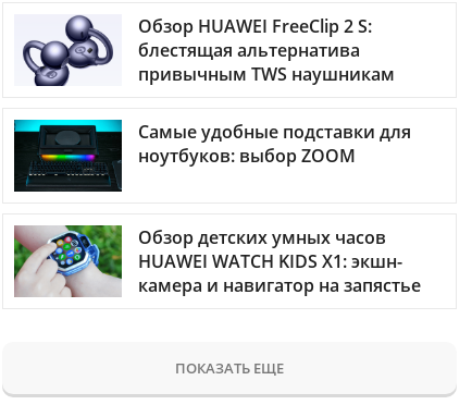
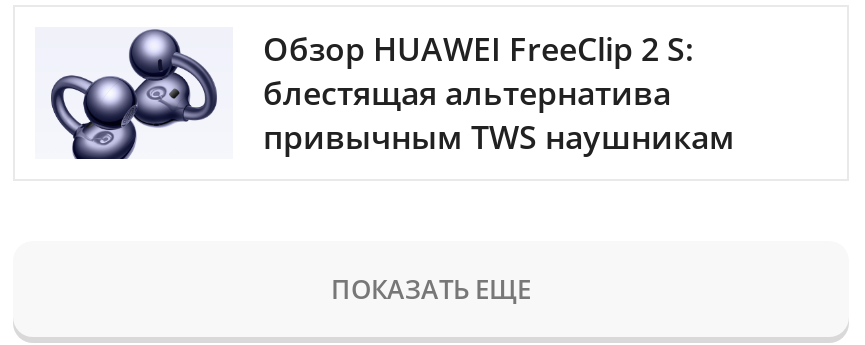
- [image]
- Самые удобные подставки для
- ноутбуков: выбор ZOOM
- Обзор детских умных часов
- HUAWEI WATCH KIDS X1: экшн-
- камера и навигатор на запястье

- [image]
